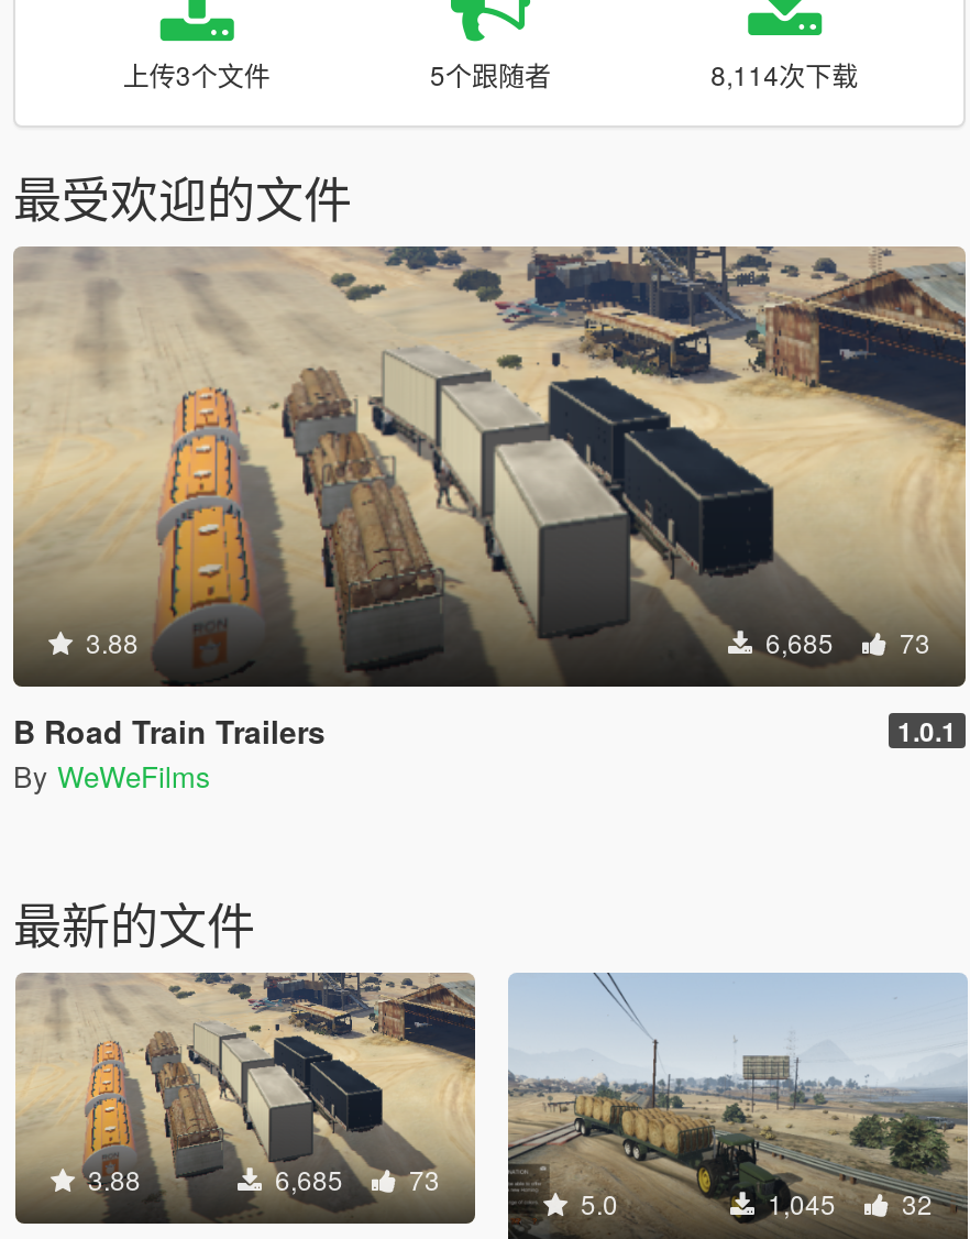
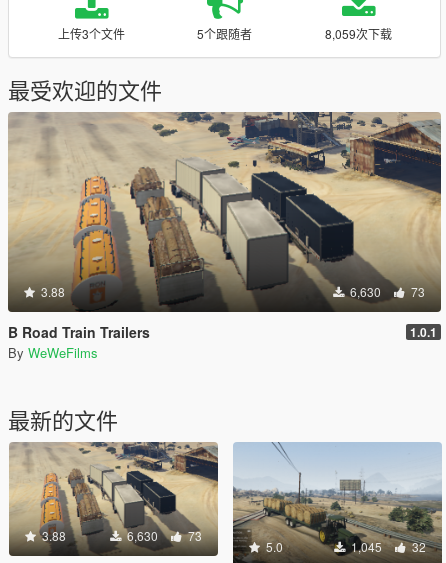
- 8,114次下载
+ 8,059次下载

- 6,685 73
+ 6,630 73

- 6,685 73
+ 6,630 73
